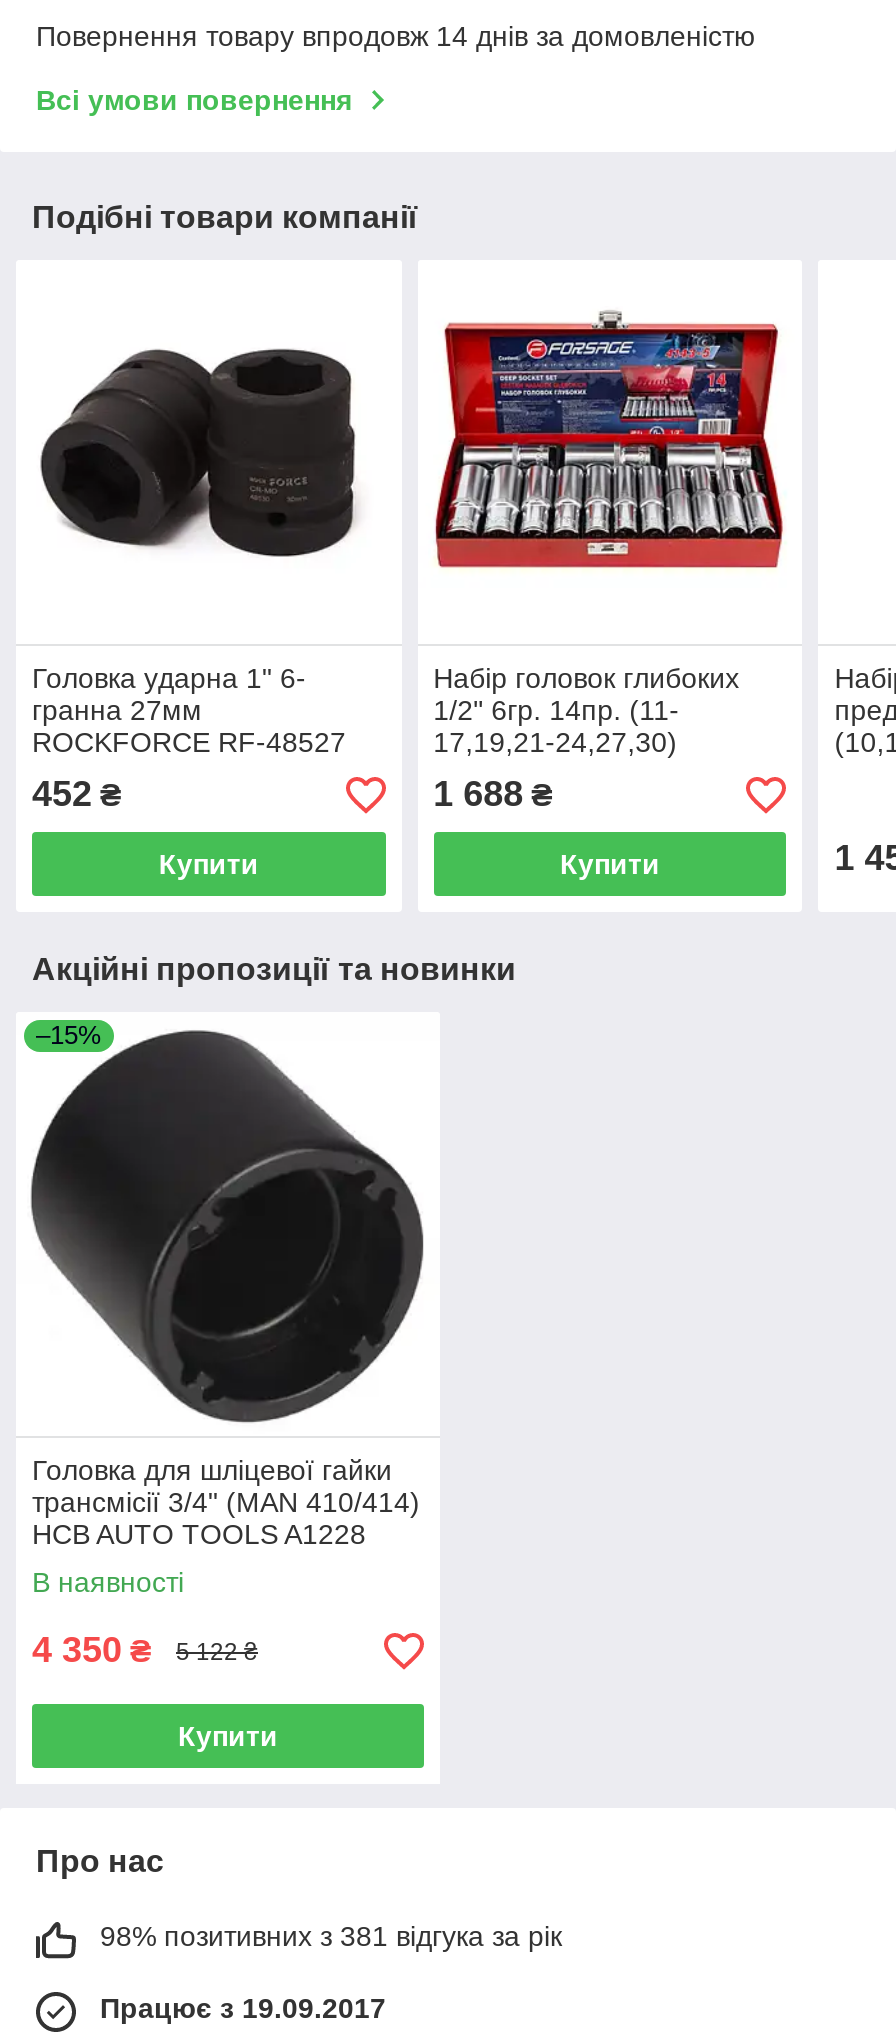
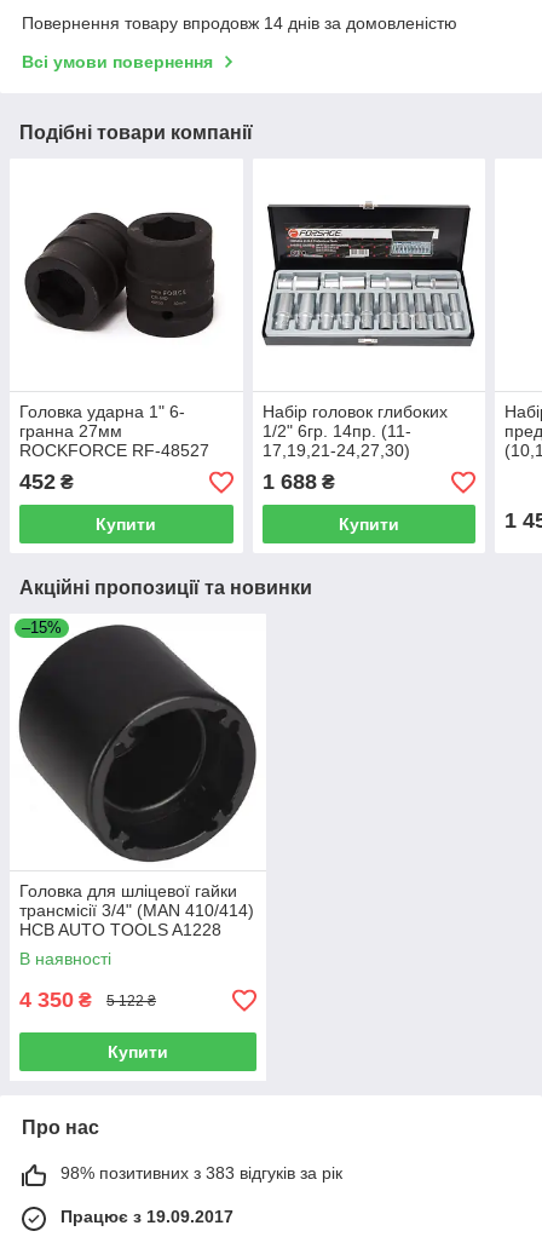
- [image]
+ [image]

- 98% позитивних з 381 відгука за рік
+ 98% позитивних з 383 відгуків за рік
